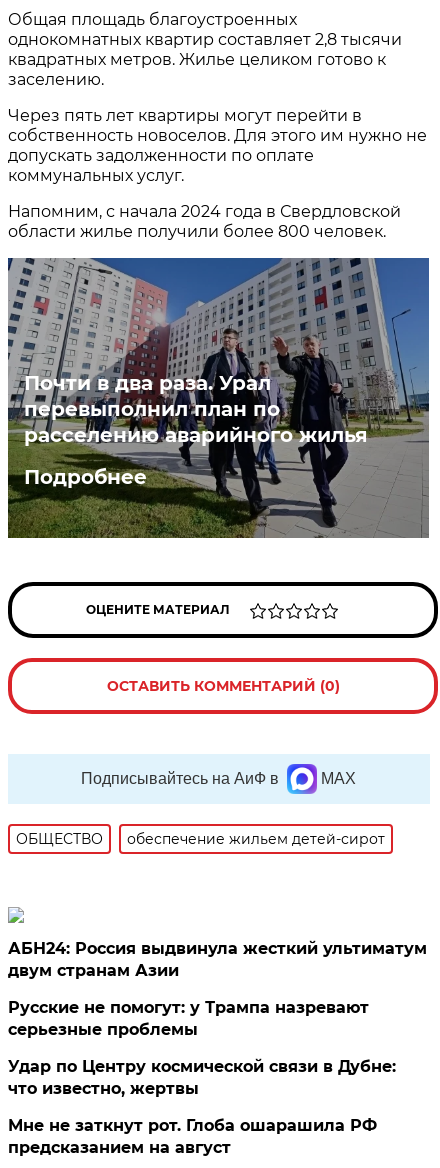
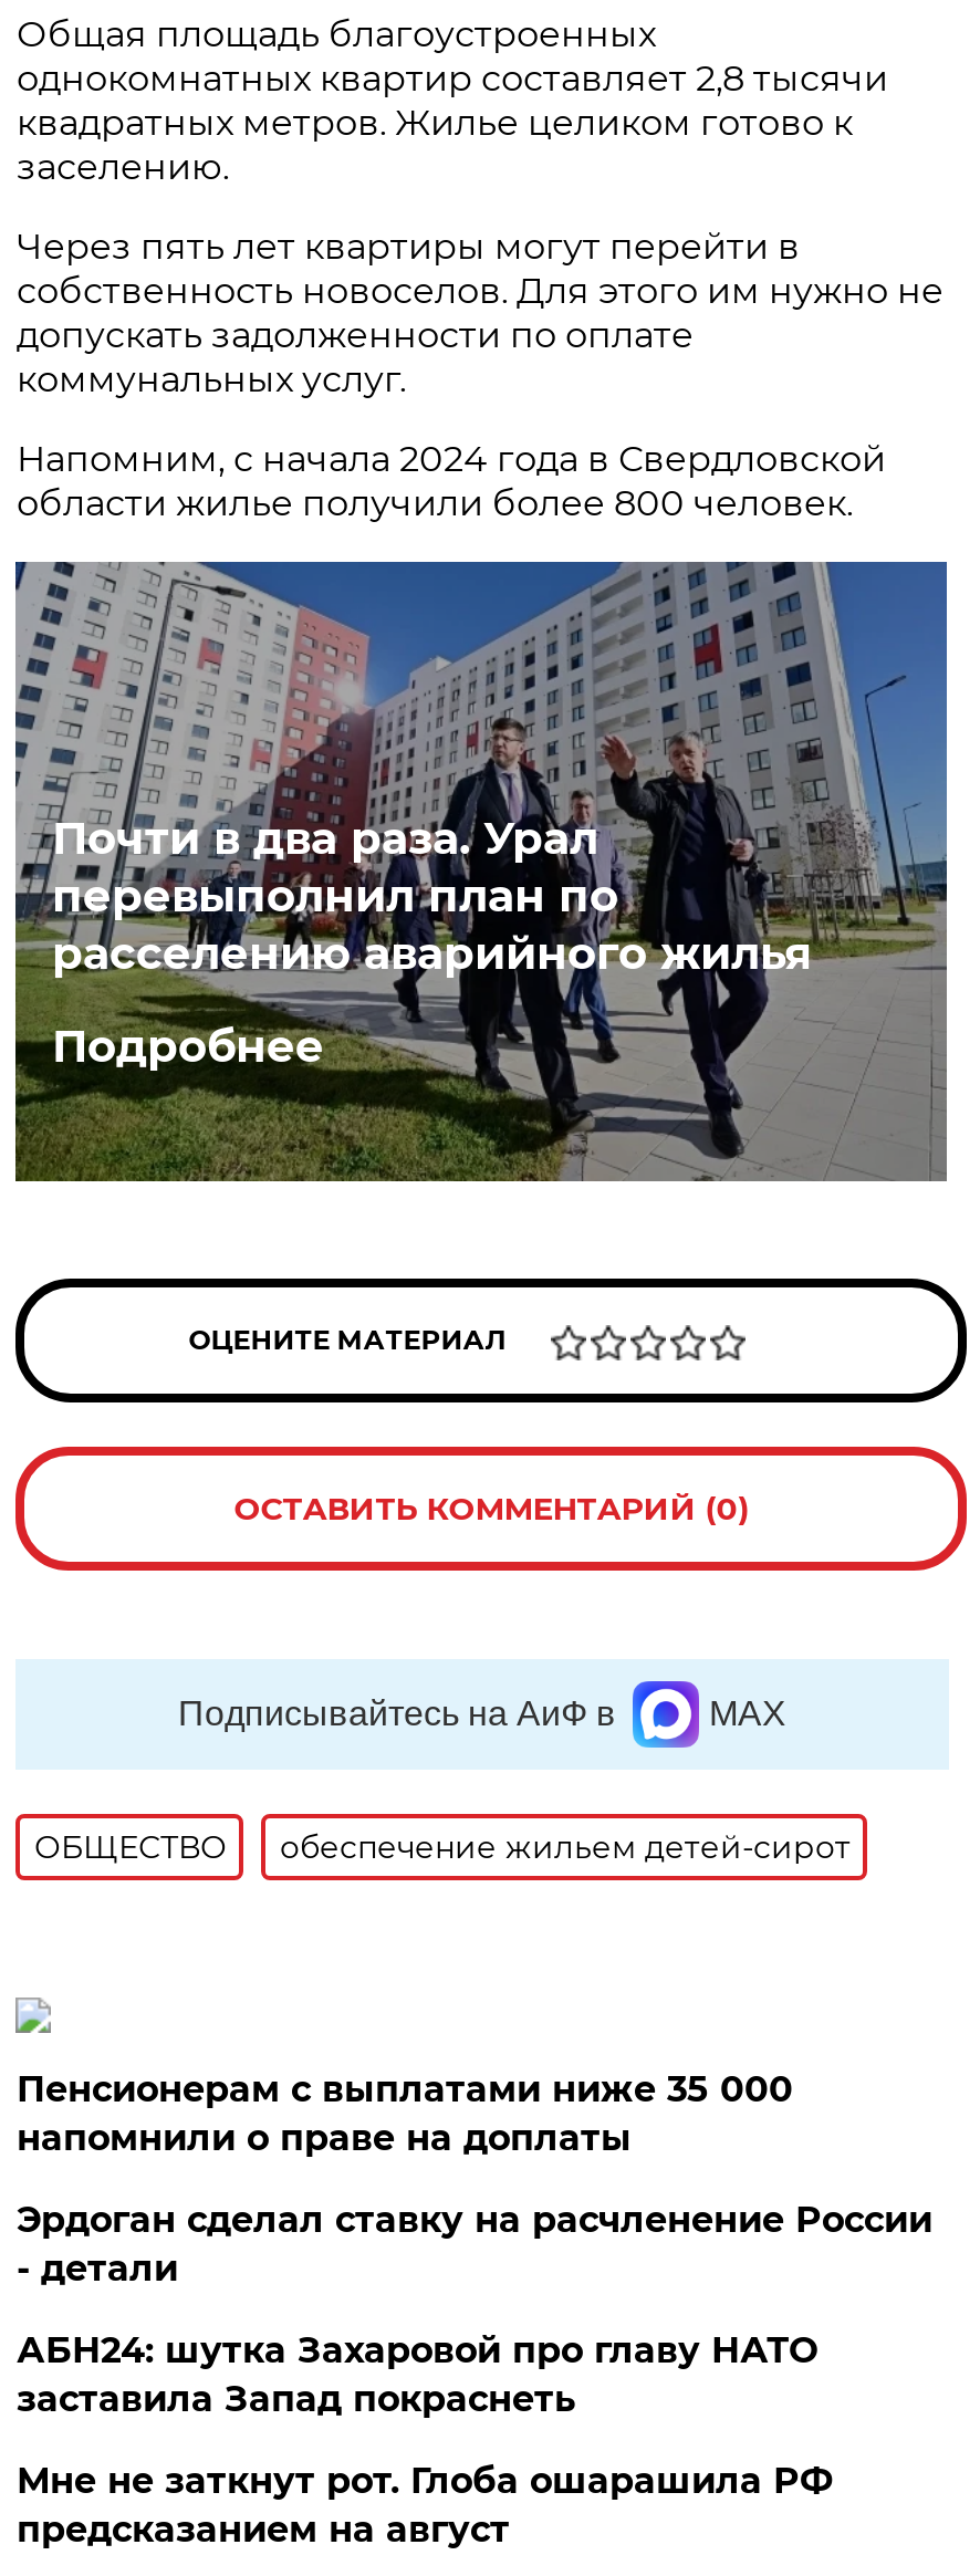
- АБН24: Россия выдвинула жесткий ультиматум
- двум странам Азии
+ Пенсионерам с выплатами ниже 35 000
+ напомнили о праве на доплаты

- Русские не помогут: у Трампа назревают
- серьезные проблемы
+ Эрдоган сделал ставку на расчленение России
+ - детали

- Удар по Центру космической связи в Дубне:
- что известно, жертвы
+ АБН24: шутка Захаровой про главу НАТО
+ заставила Запад покраснеть
